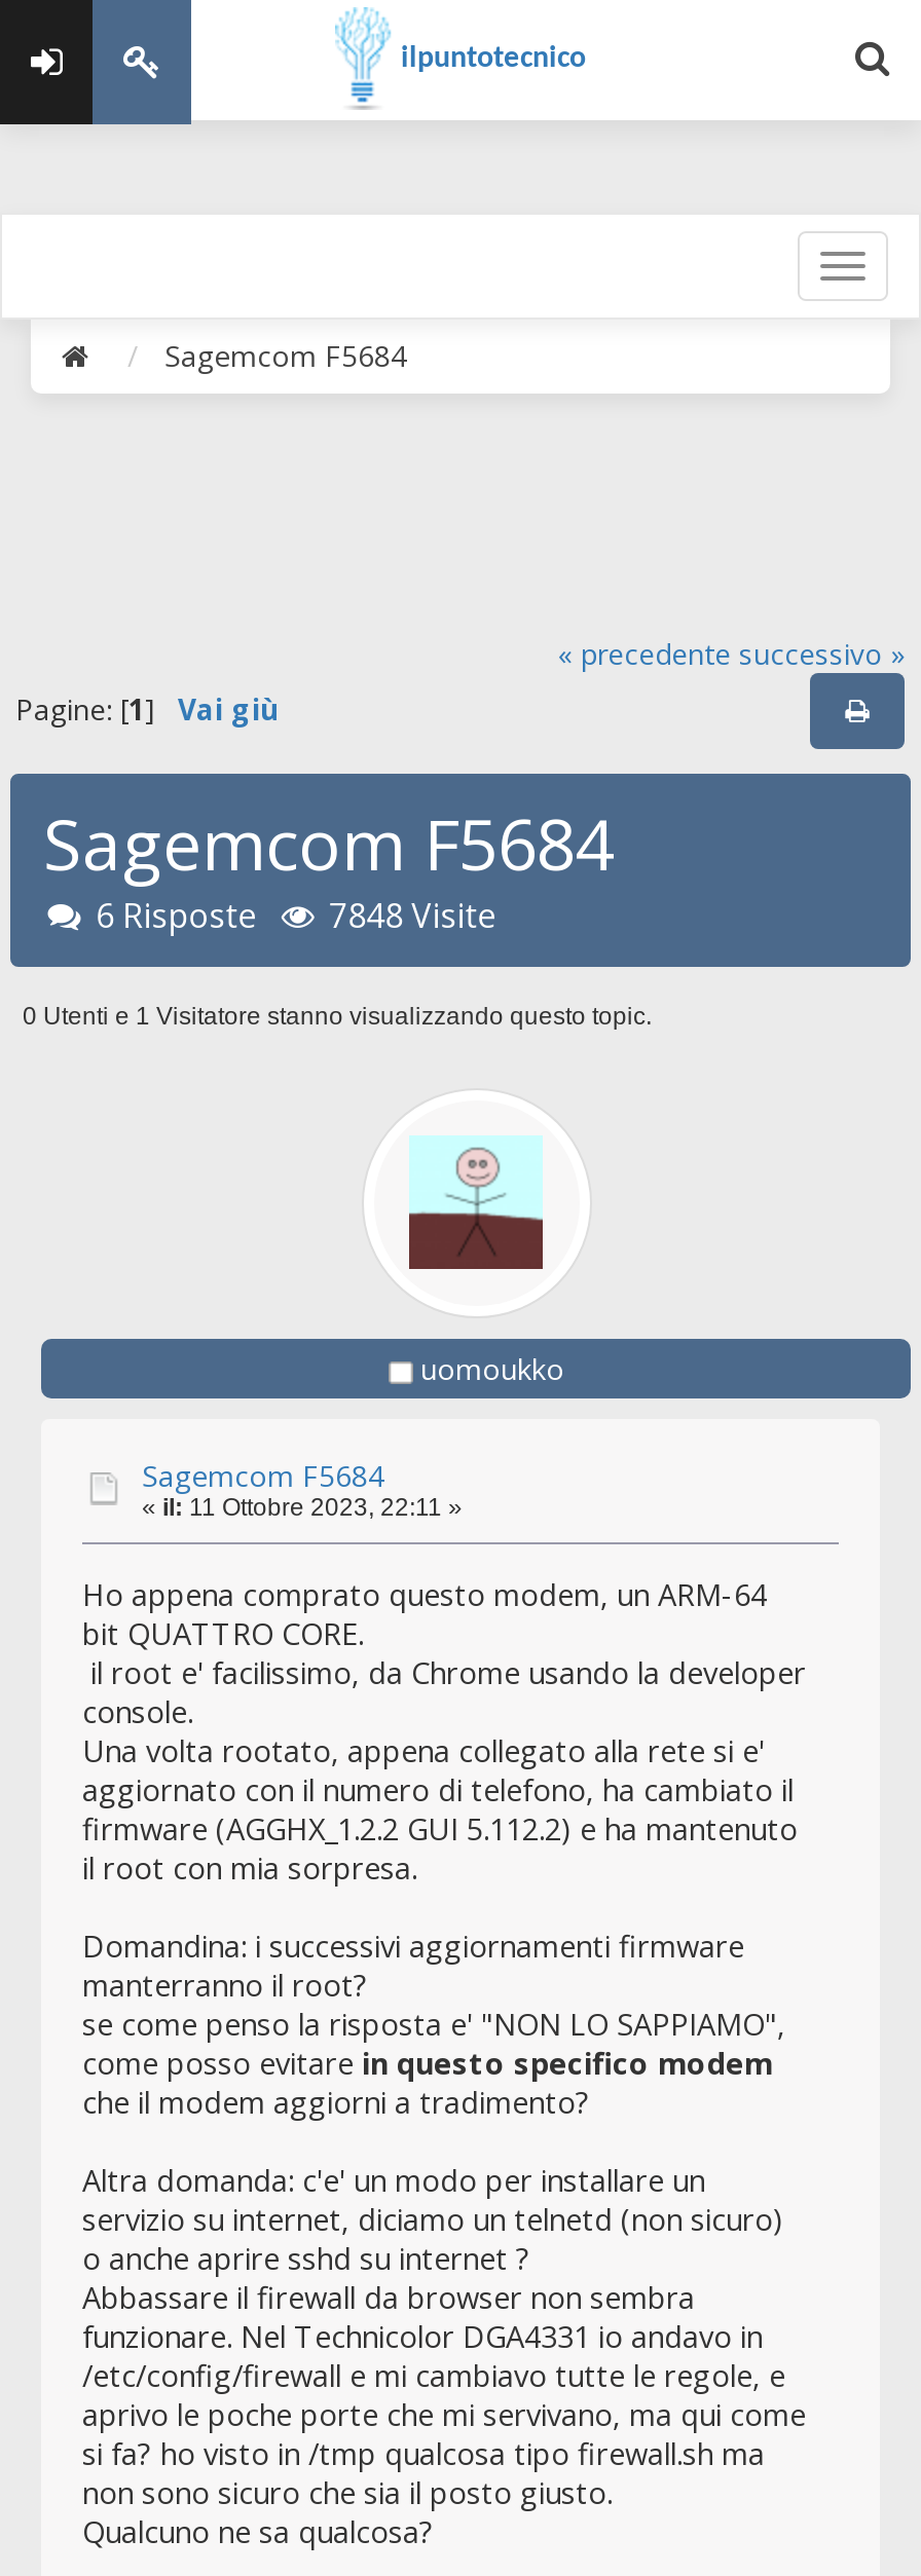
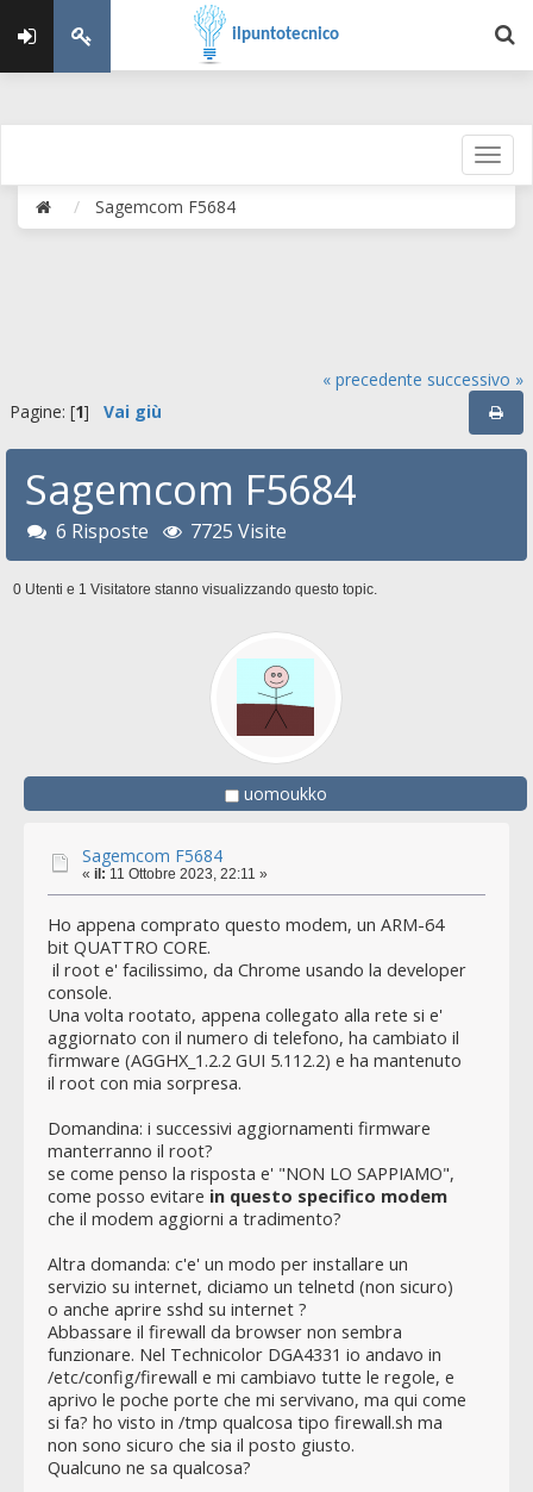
- 6 Risposte 7848 Visite
+ 6 Risposte 7725 Visite
